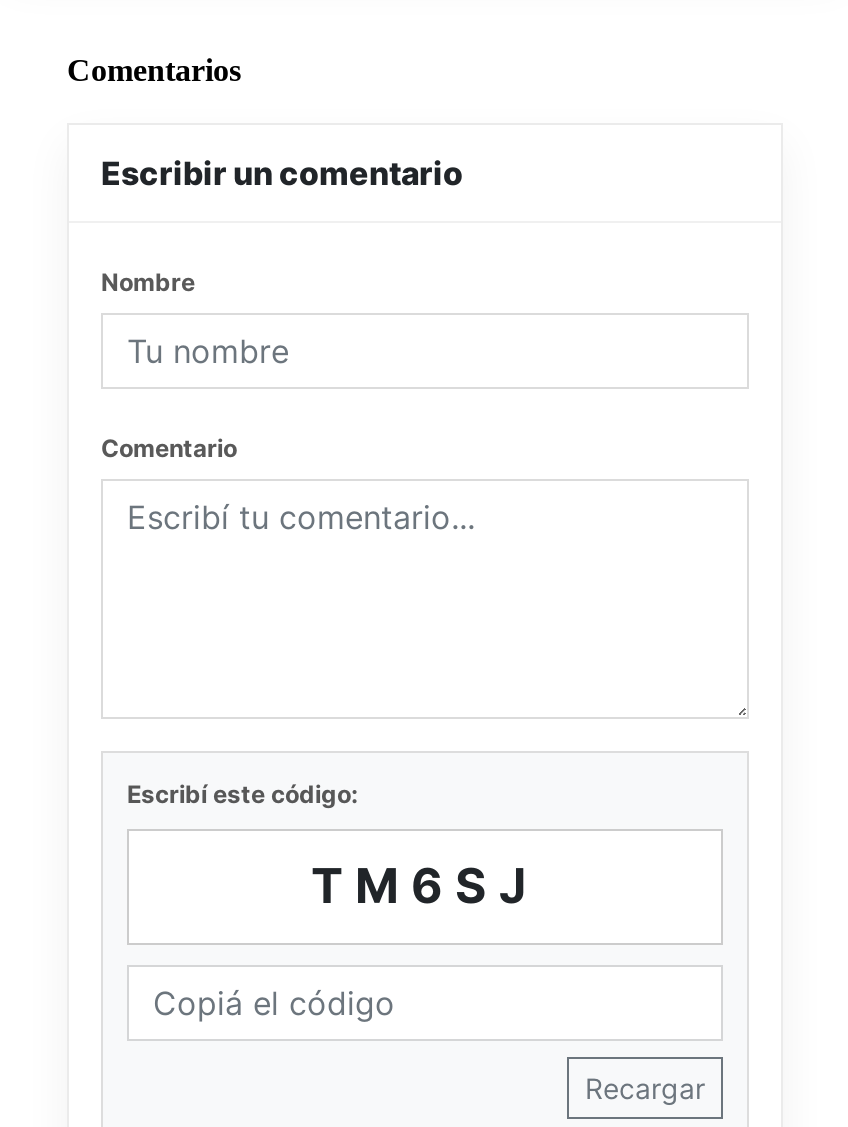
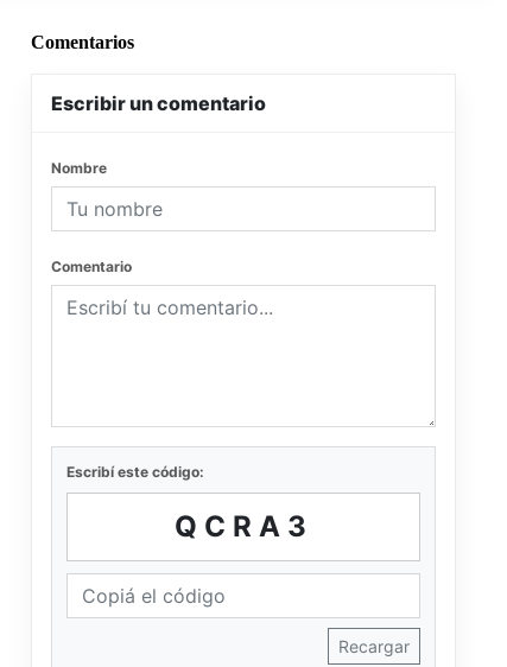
- TM6SJ
+ QCRA3
